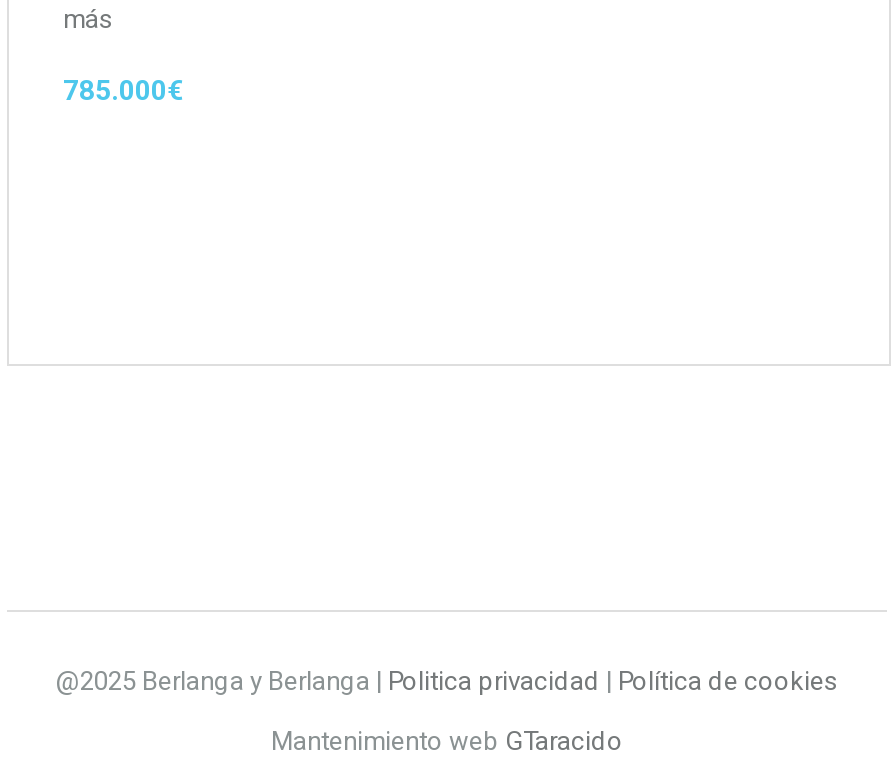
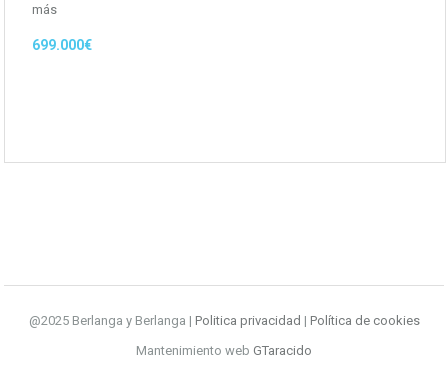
- 785.000€
+ 699.000€
